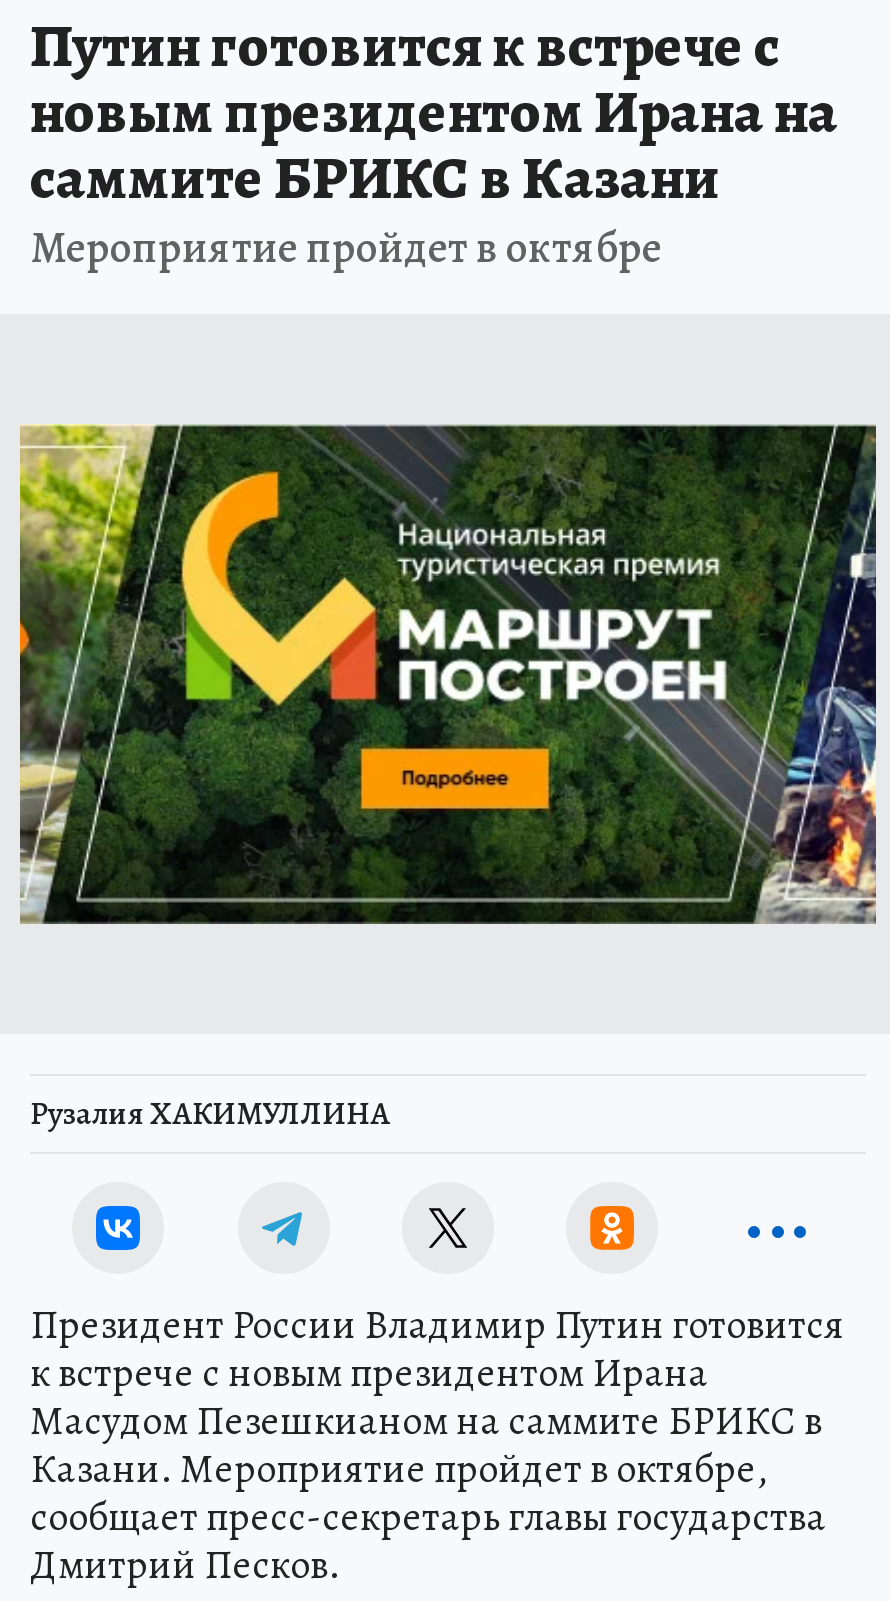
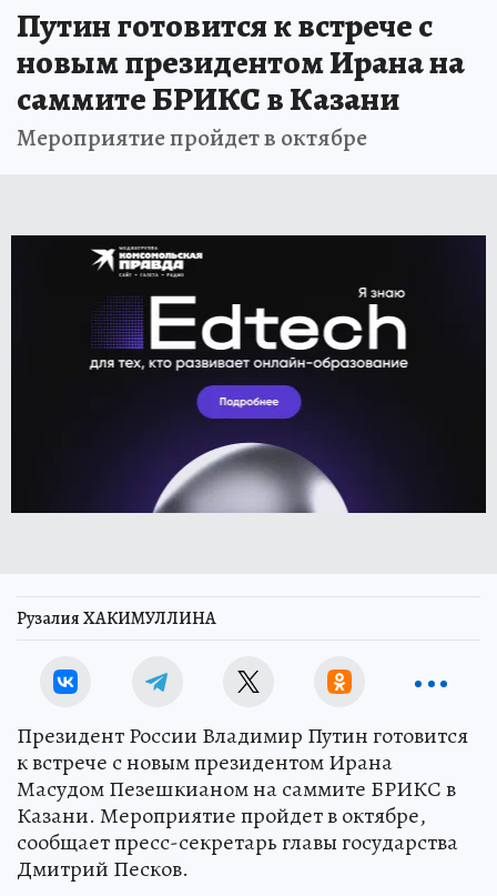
- [image]
+ [image]
